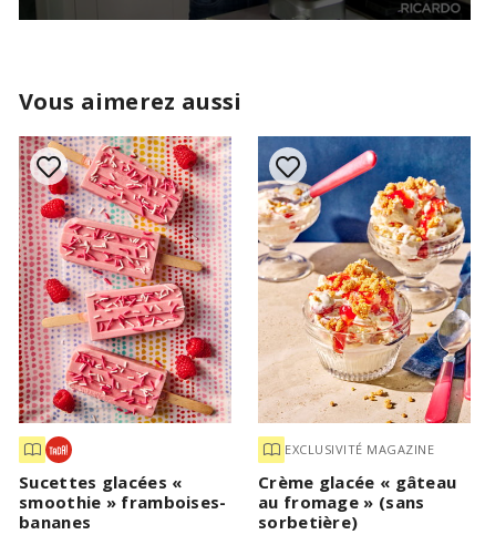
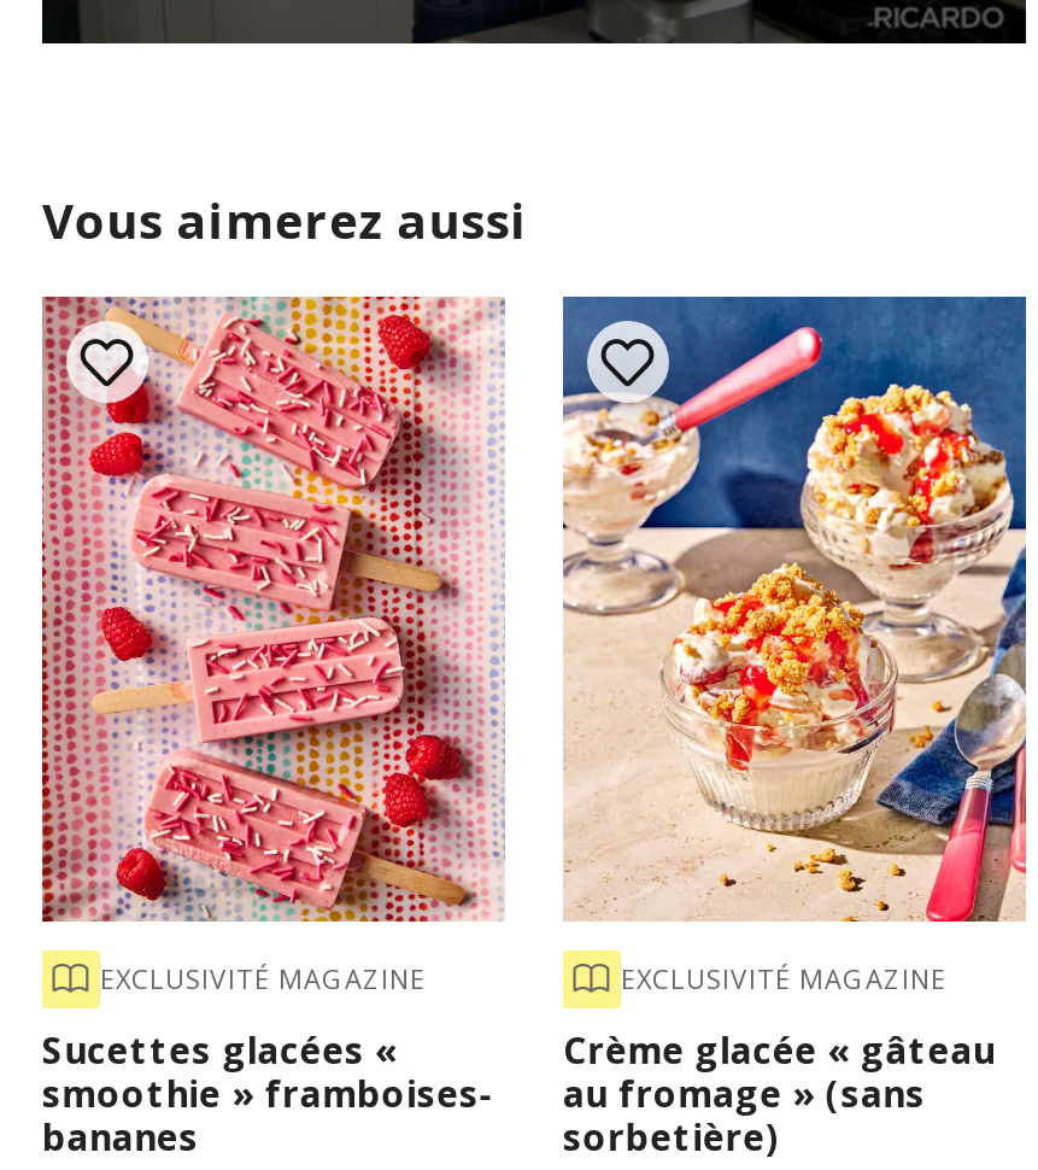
+ EXCLUSIVITÉ MAGAZINE
